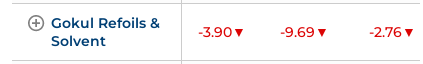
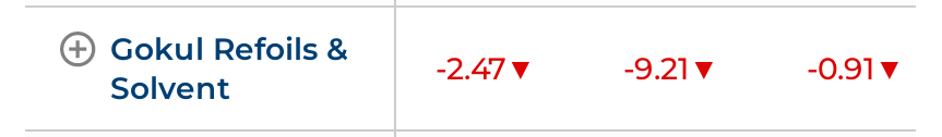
- -3.90
+ -2.47

- -9.69
+ -9.21

- -2.76
+ -0.91
